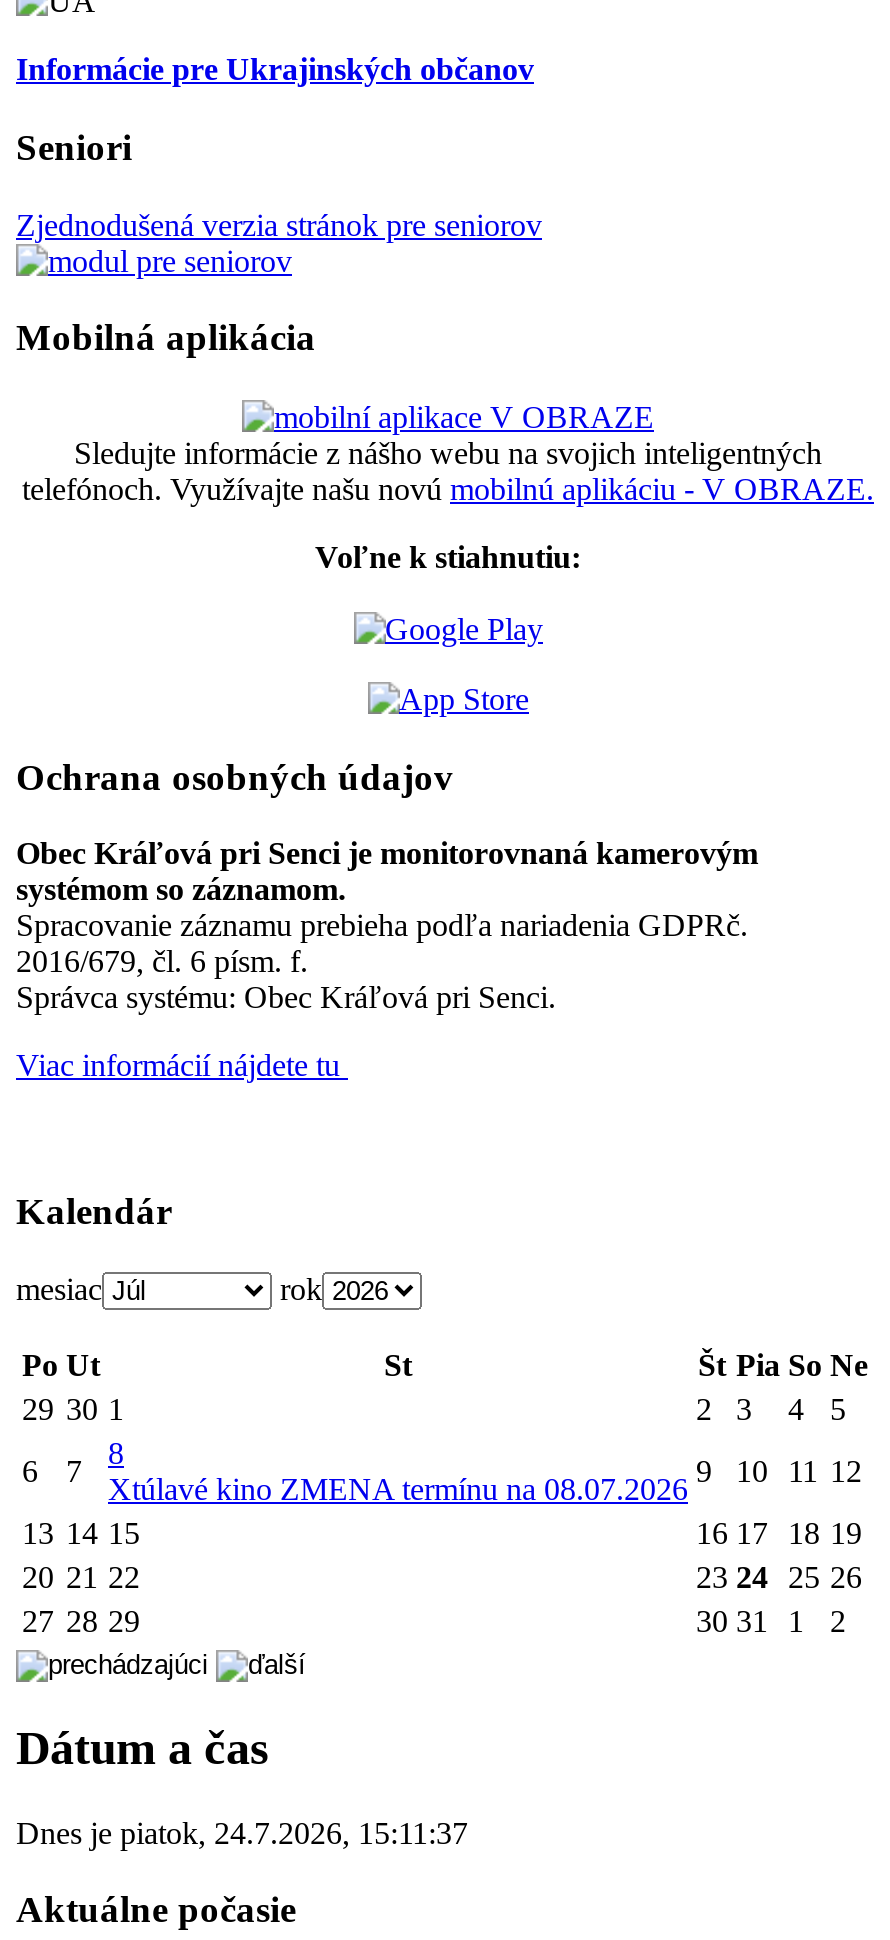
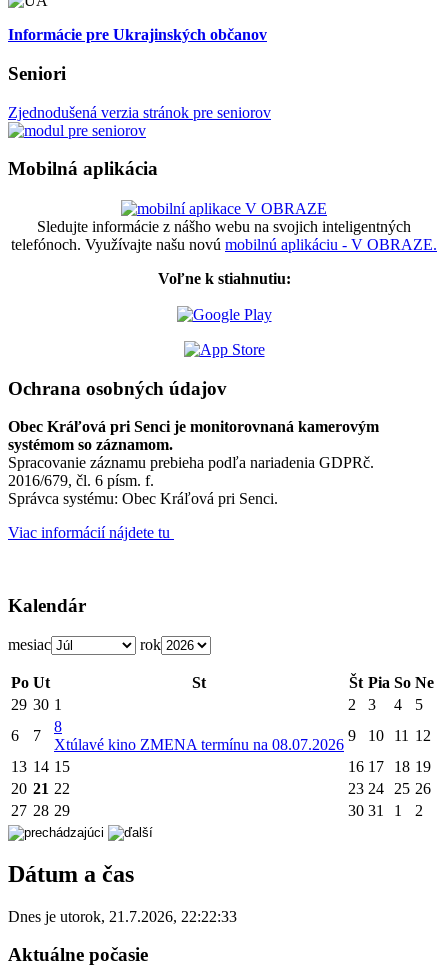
- Dnes je piatok, 24.7.2026, 15:11:37
+ Dnes je utorok, 21.7.2026, 22:22:33
